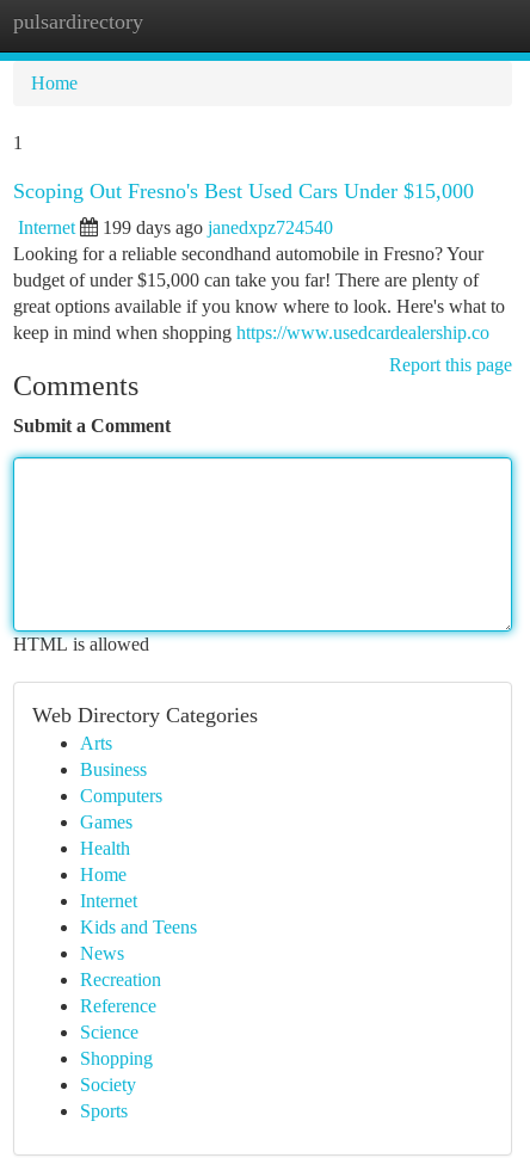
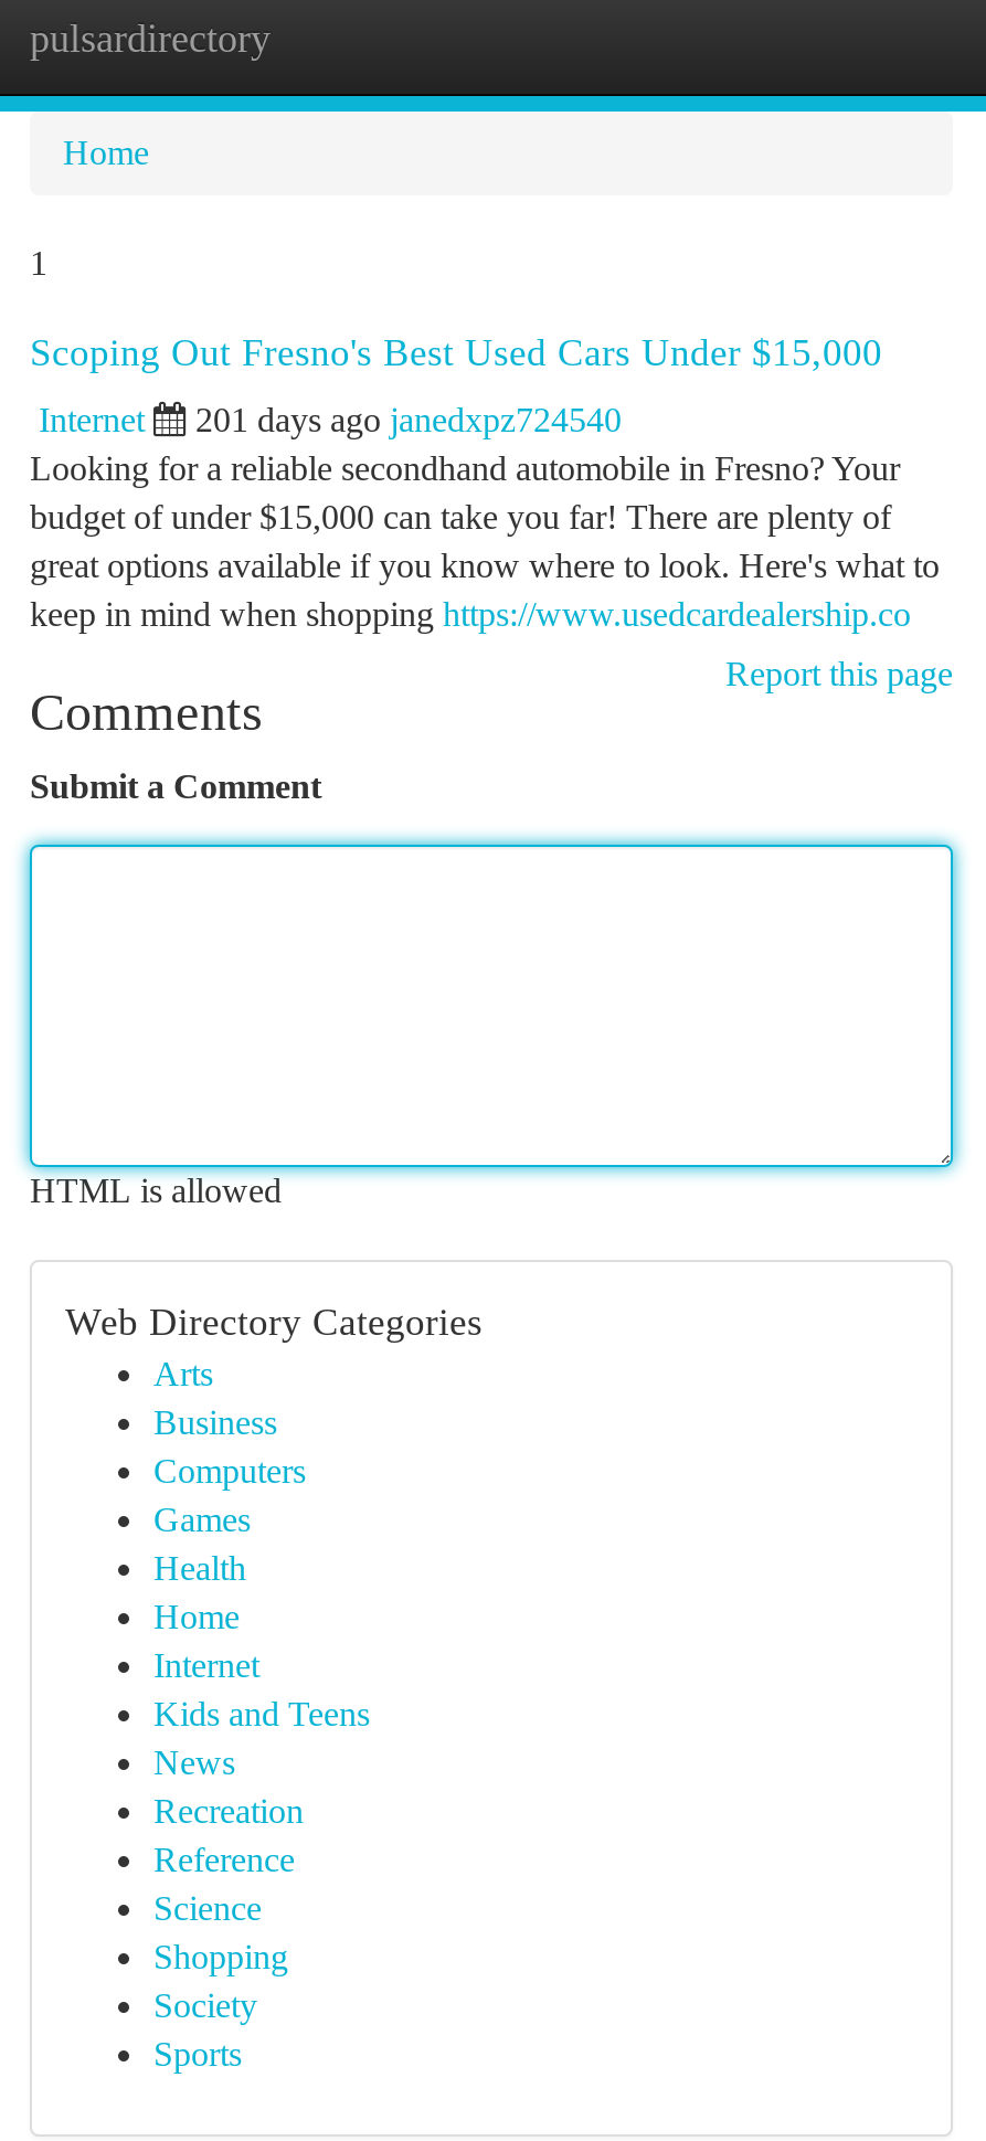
- 199 days ago janedxpz724540
+ 201 days ago janedxpz724540
